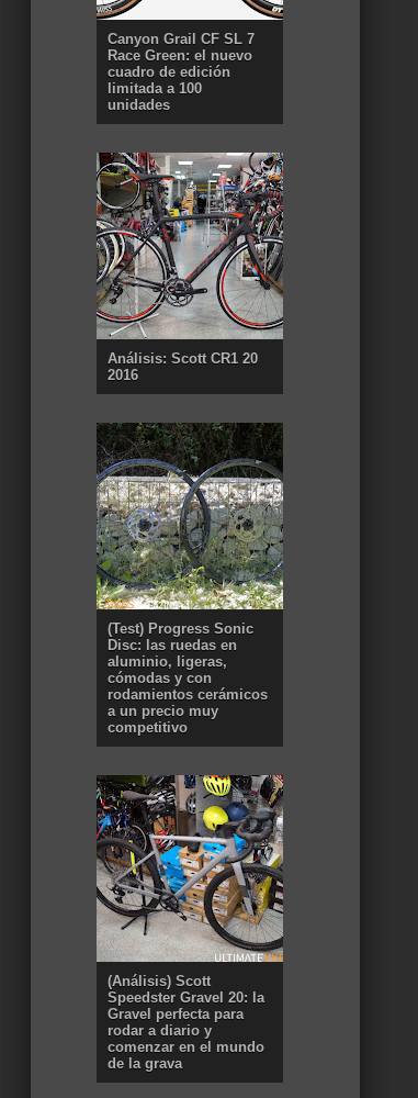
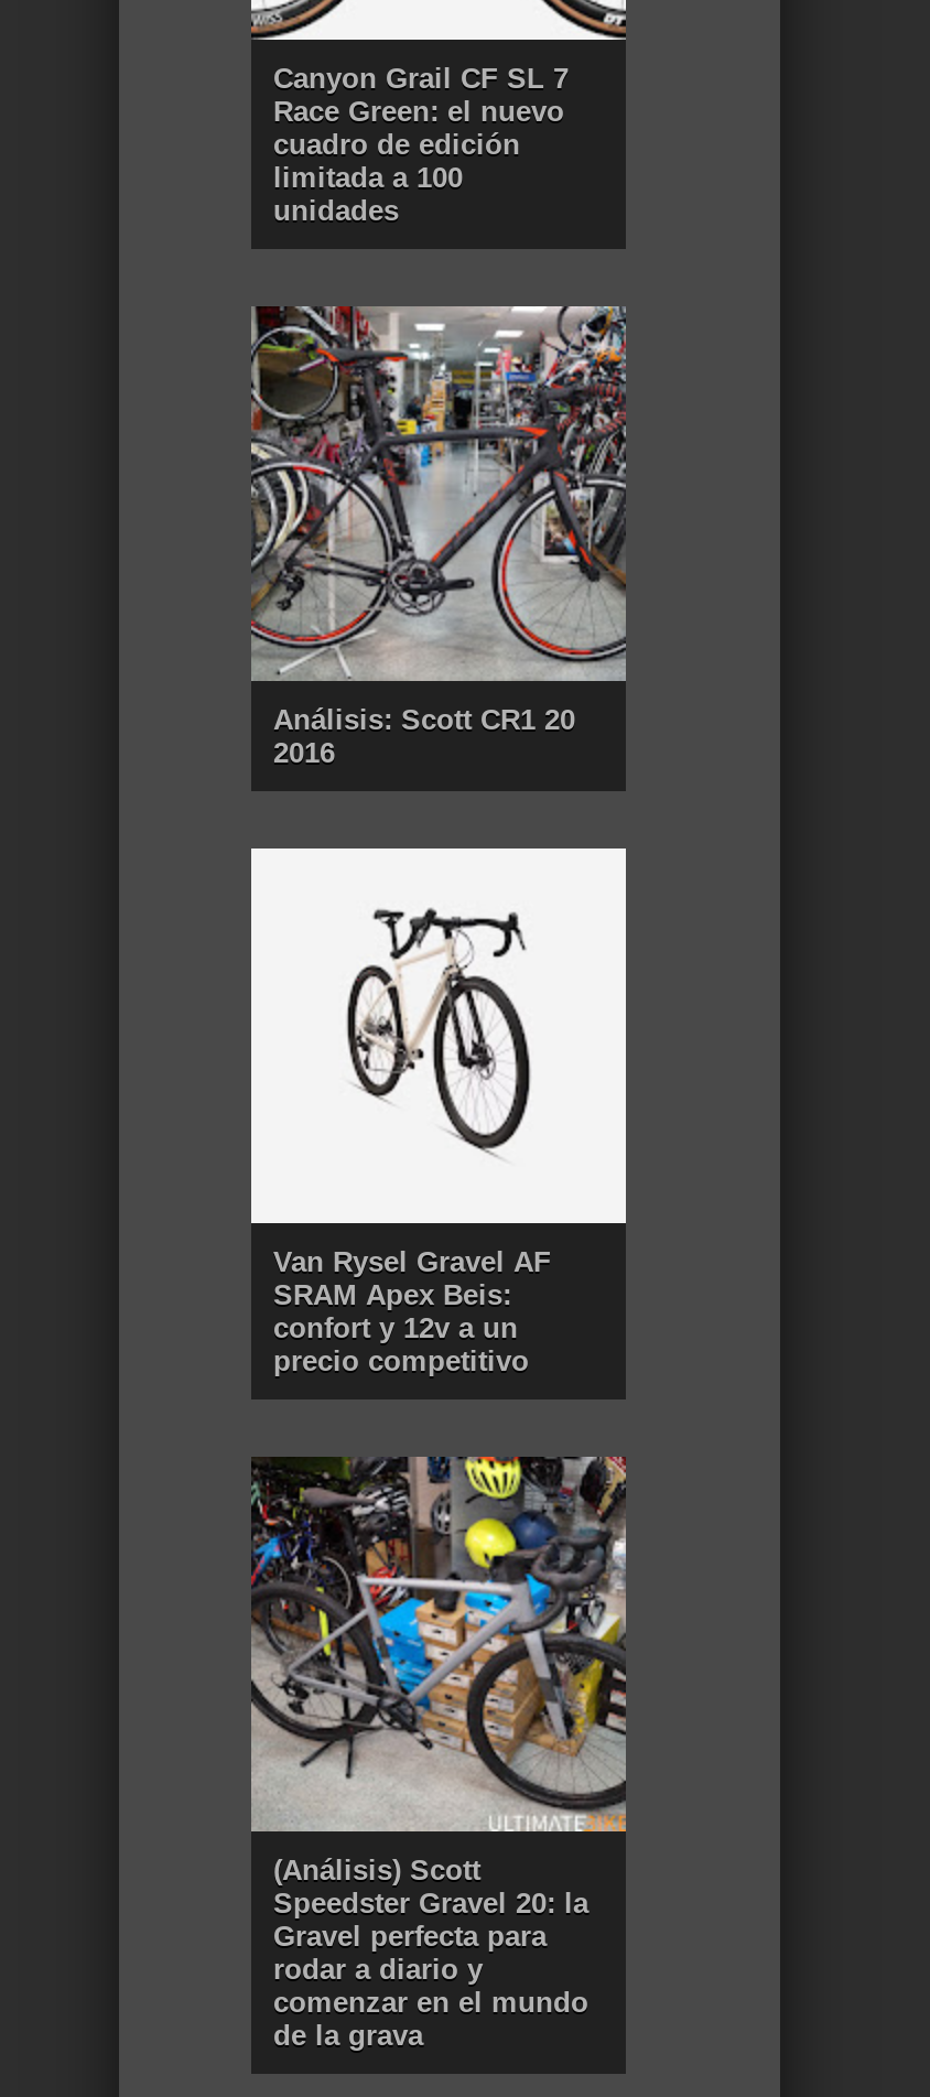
- [image]
- (Test) Progress Sonic
- Disc: las ruedas en
- aluminio, ligeras,
- cómodas y con
- rodamientos cerámicos
- a un precio muy
- competitivo
+ [image]
+ Van Rysel Gravel AF
+ SRAM Apex Beis:
+ confort y 12v a un
+ precio competitivo
